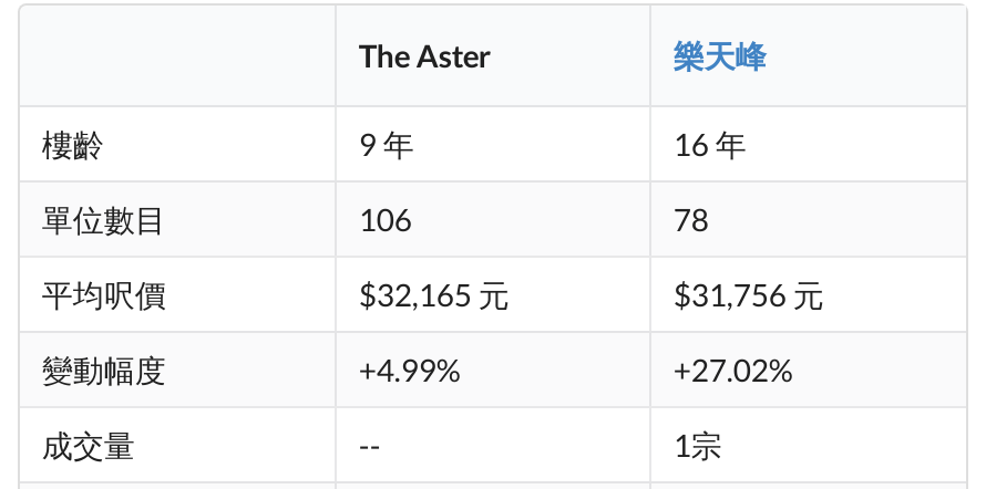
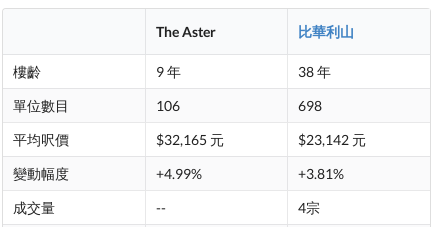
- 樂天峰
+ 比華利山

- 16 年
+ 38 年

- 78
+ 698

- $31,756 元
+ $23,142 元

- +27.02%
+ +3.81%

- 1宗
+ 4宗
